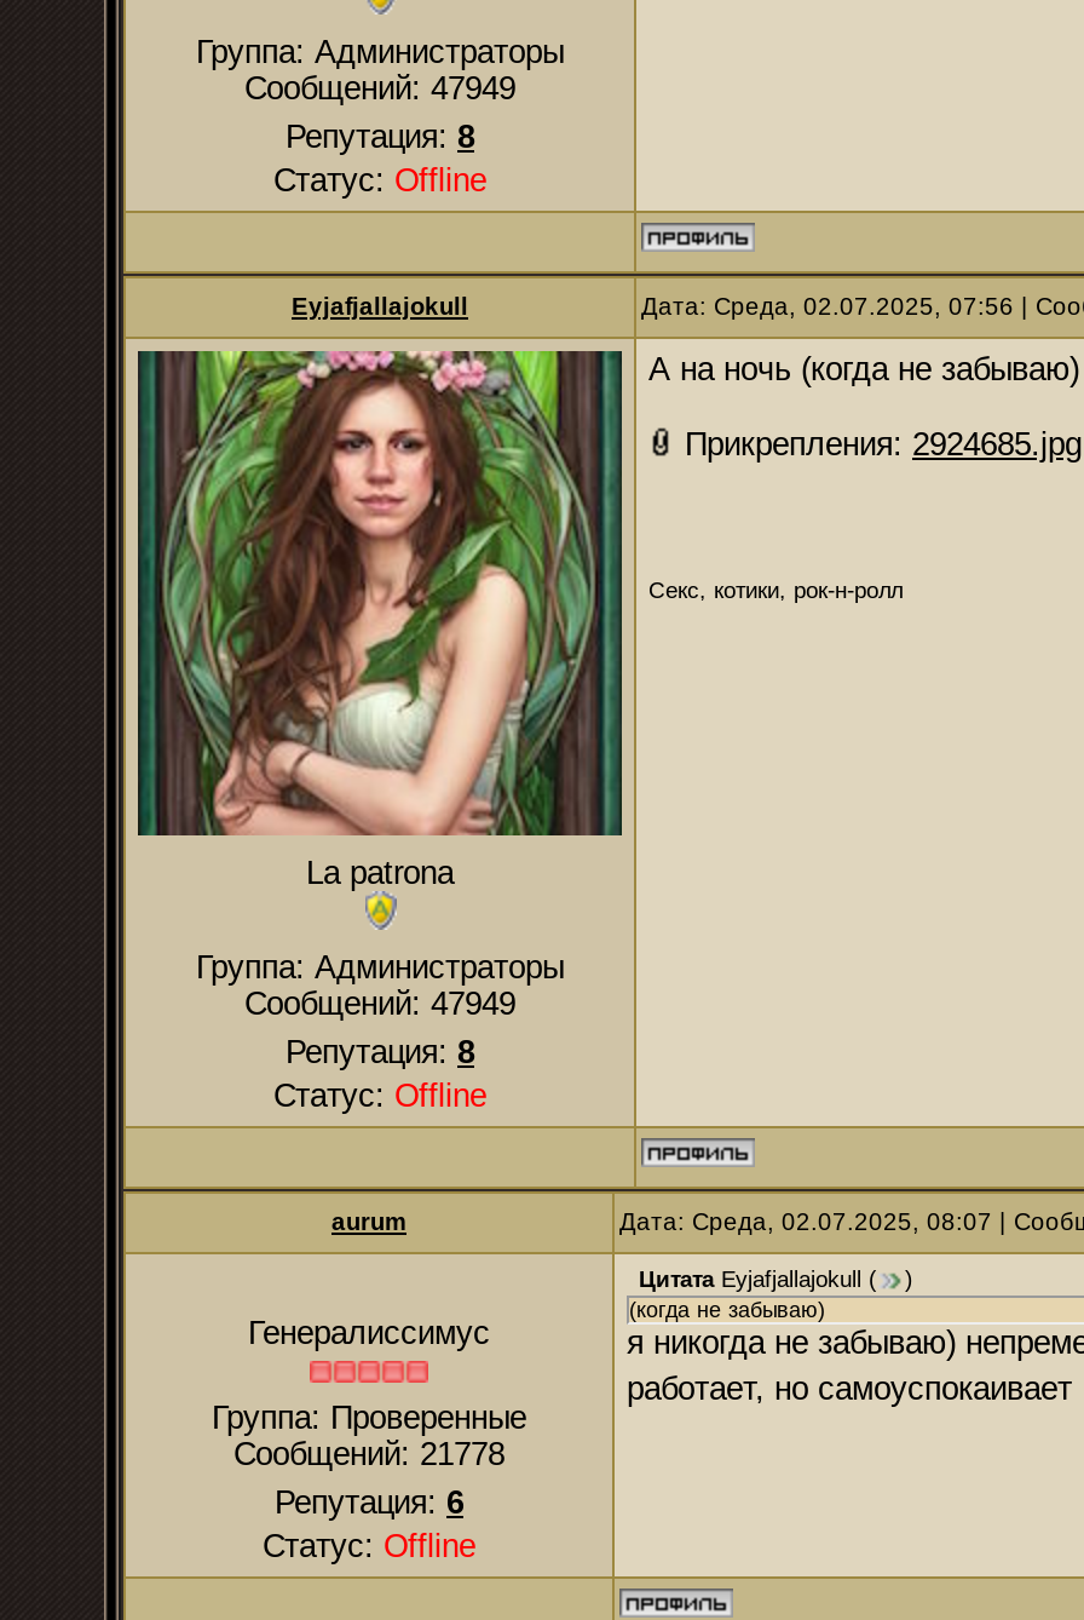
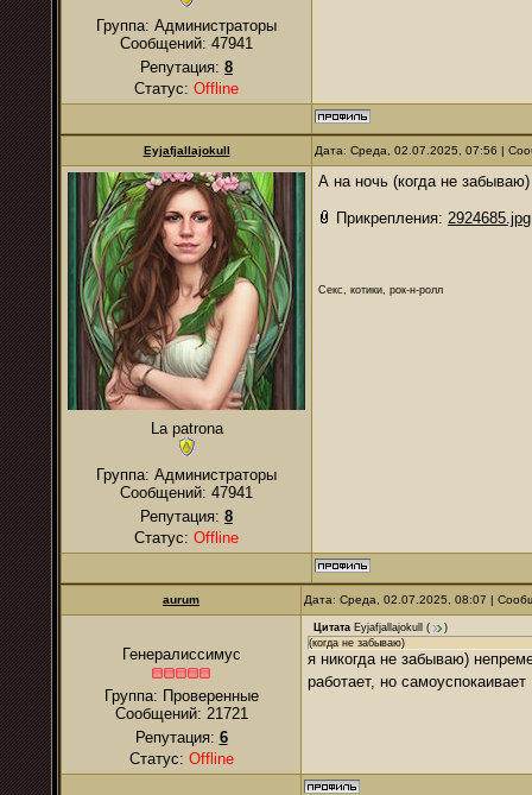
- Сообщений: 47949
+ Сообщений: 47941

- Сообщений: 47949
+ Сообщений: 47941

- Сообщений: 21778
+ Сообщений: 21721
